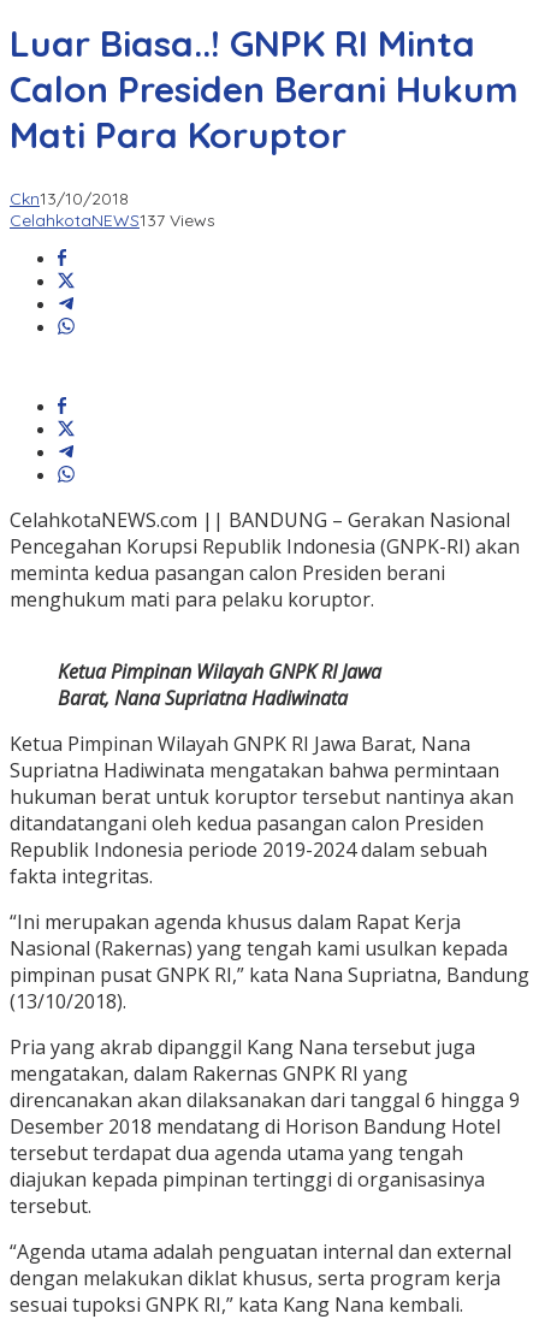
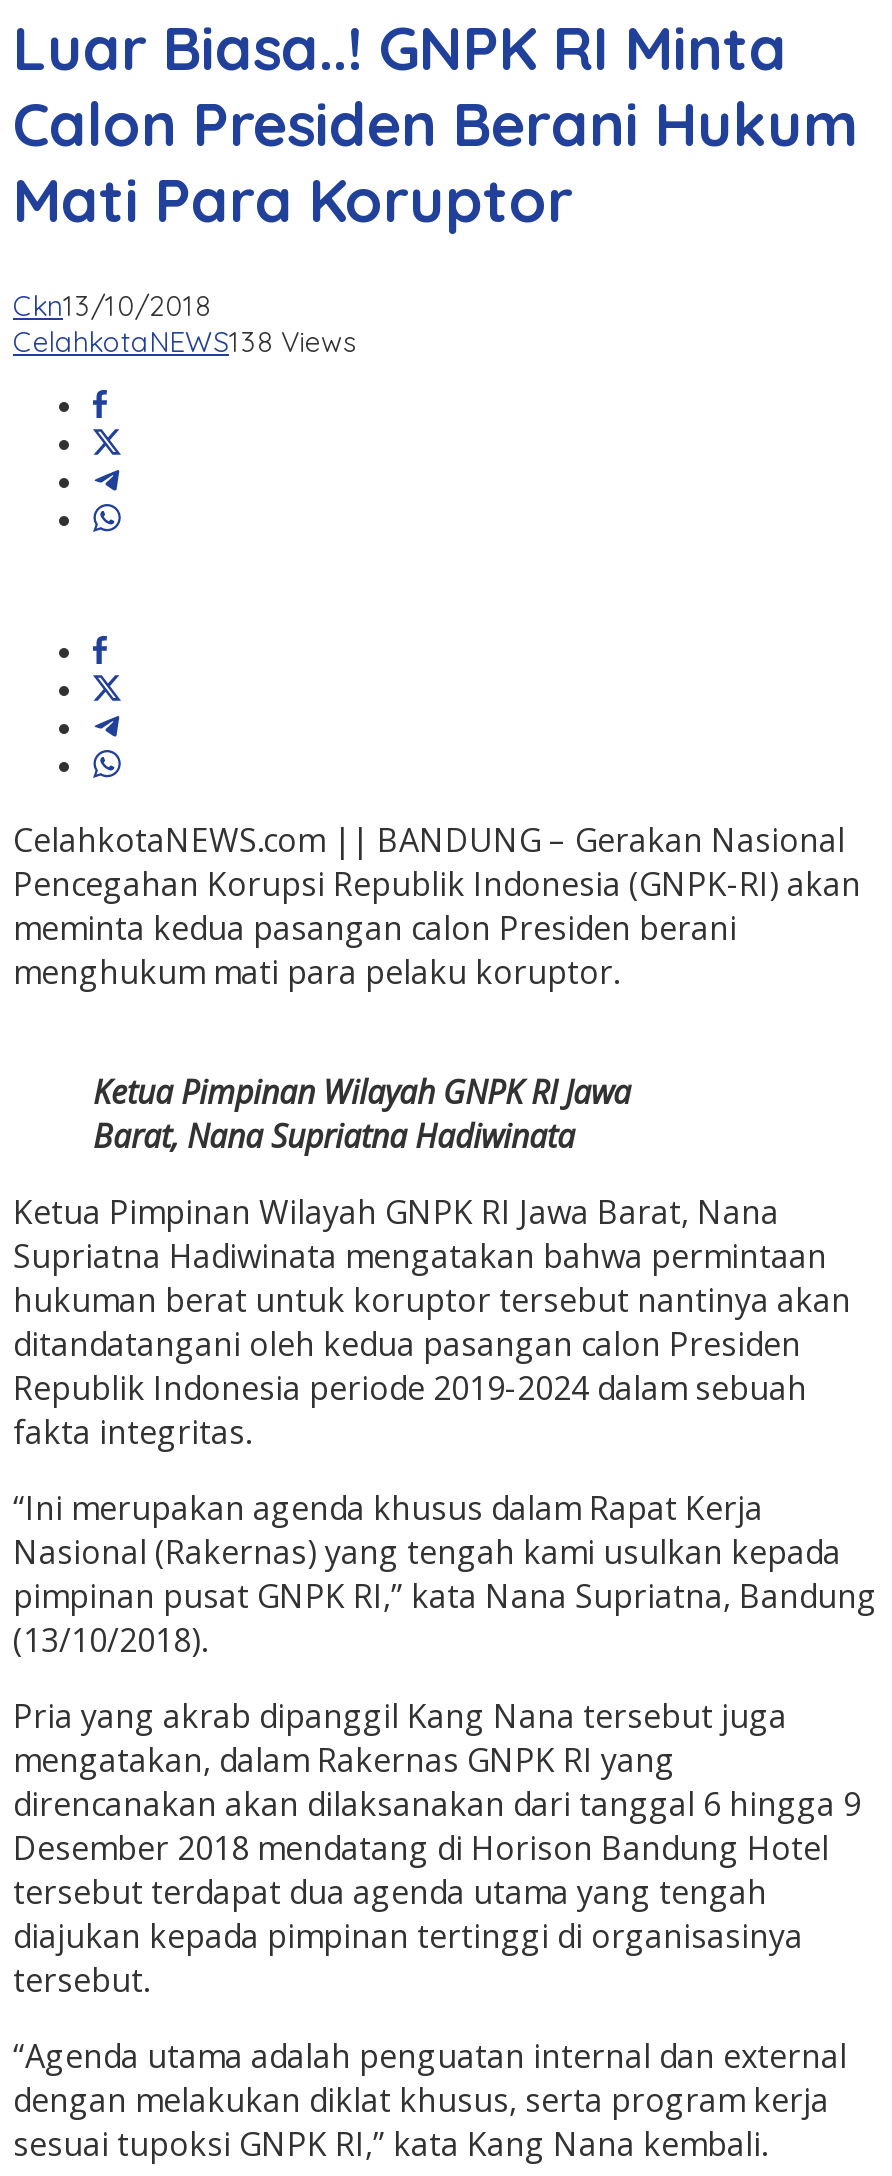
- CelahkotaNEWS137 Views
+ CelahkotaNEWS138 Views
